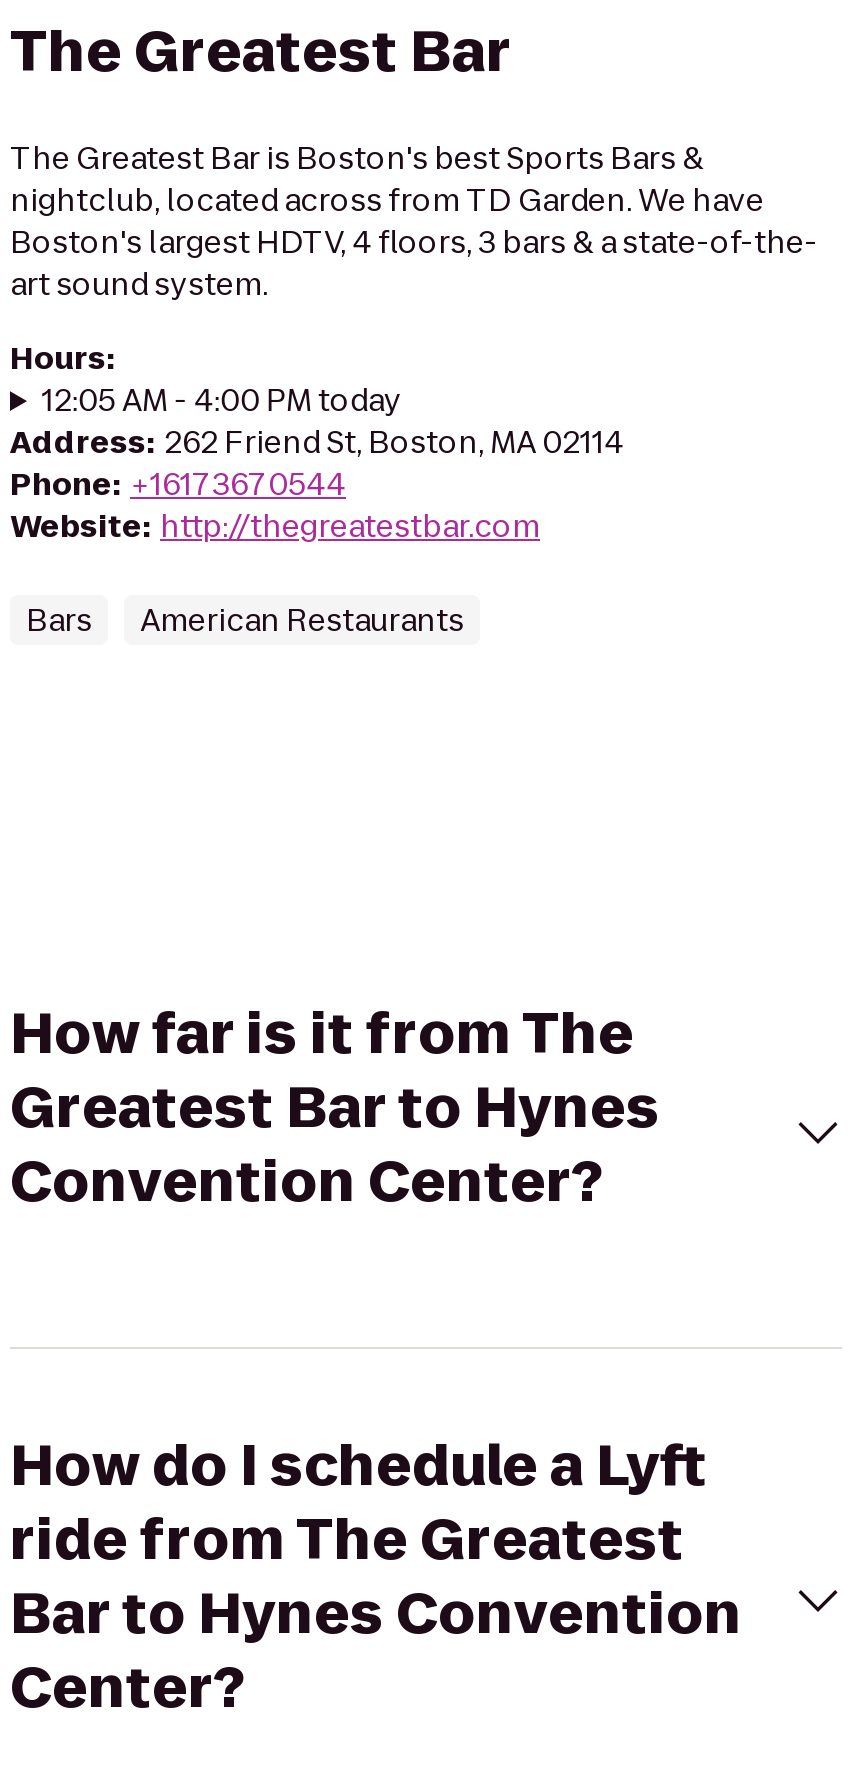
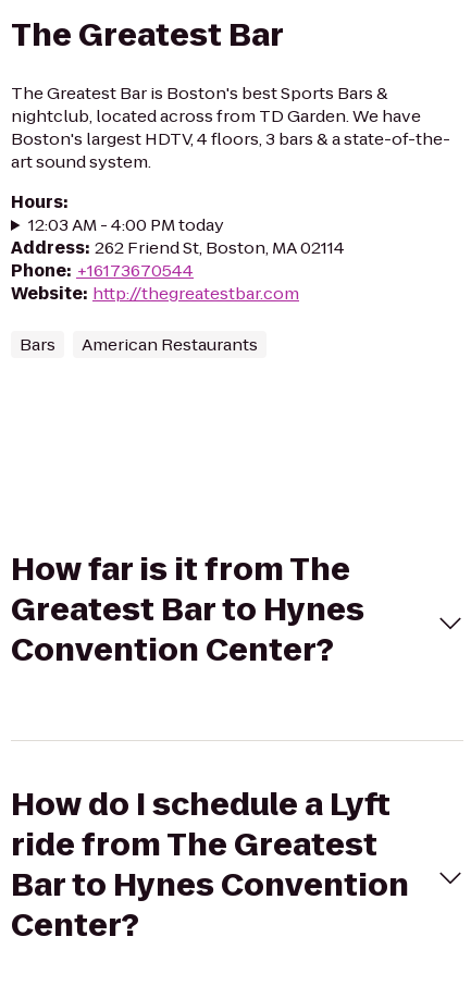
- 12:05 AM - 4:00 PM today
+ 12:03 AM - 4:00 PM today
